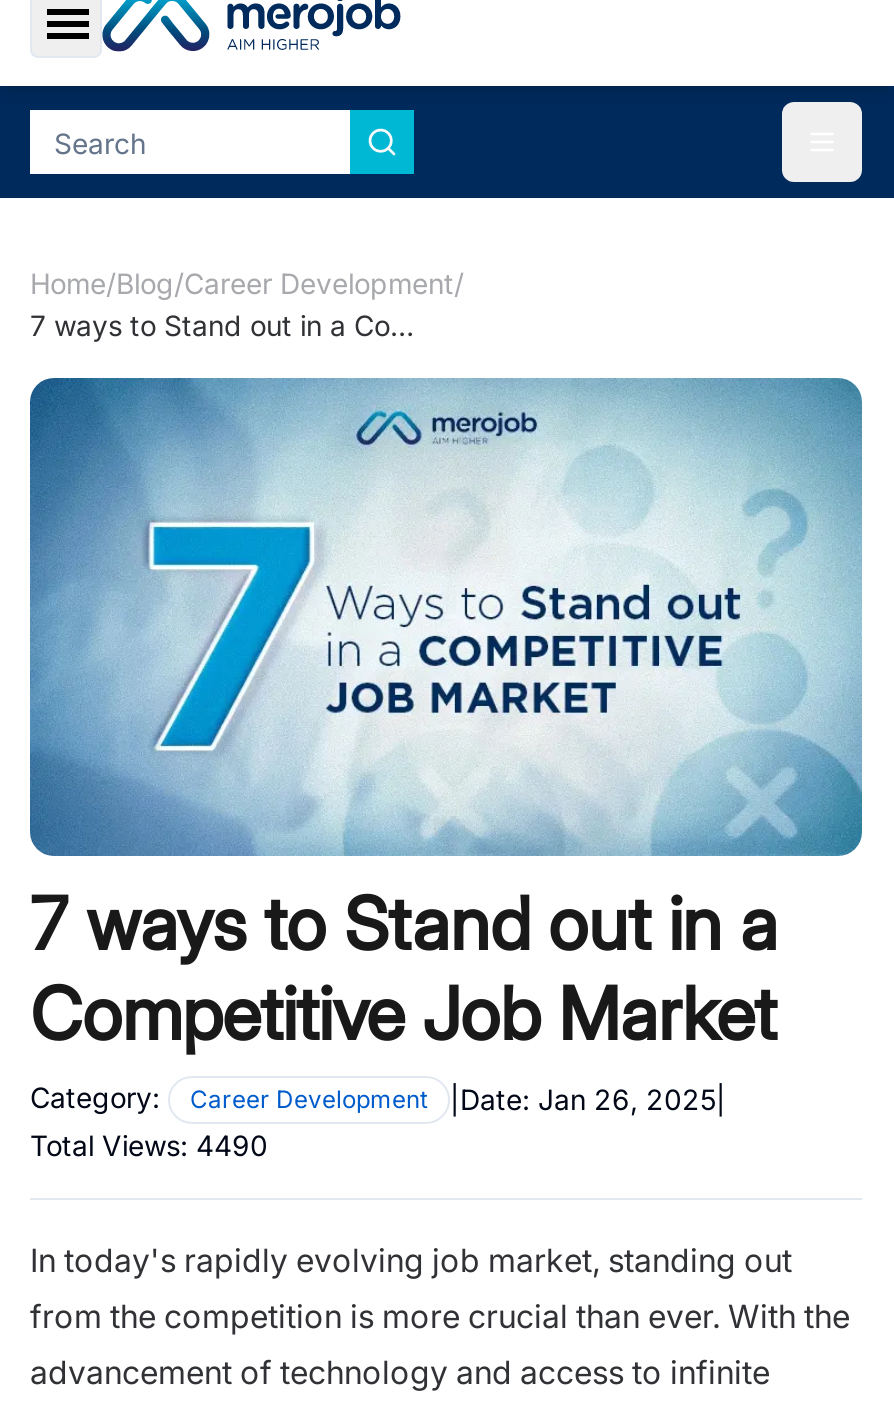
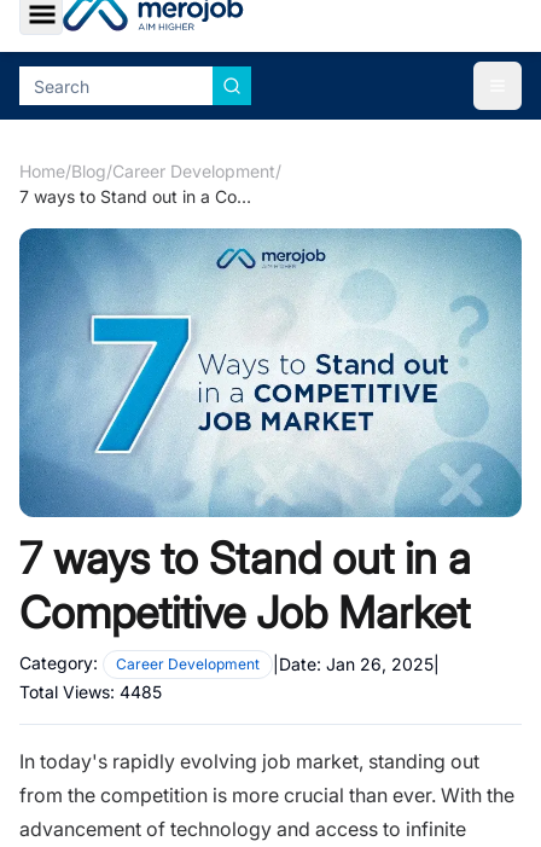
- Total Views: 4490
+ Total Views: 4485
